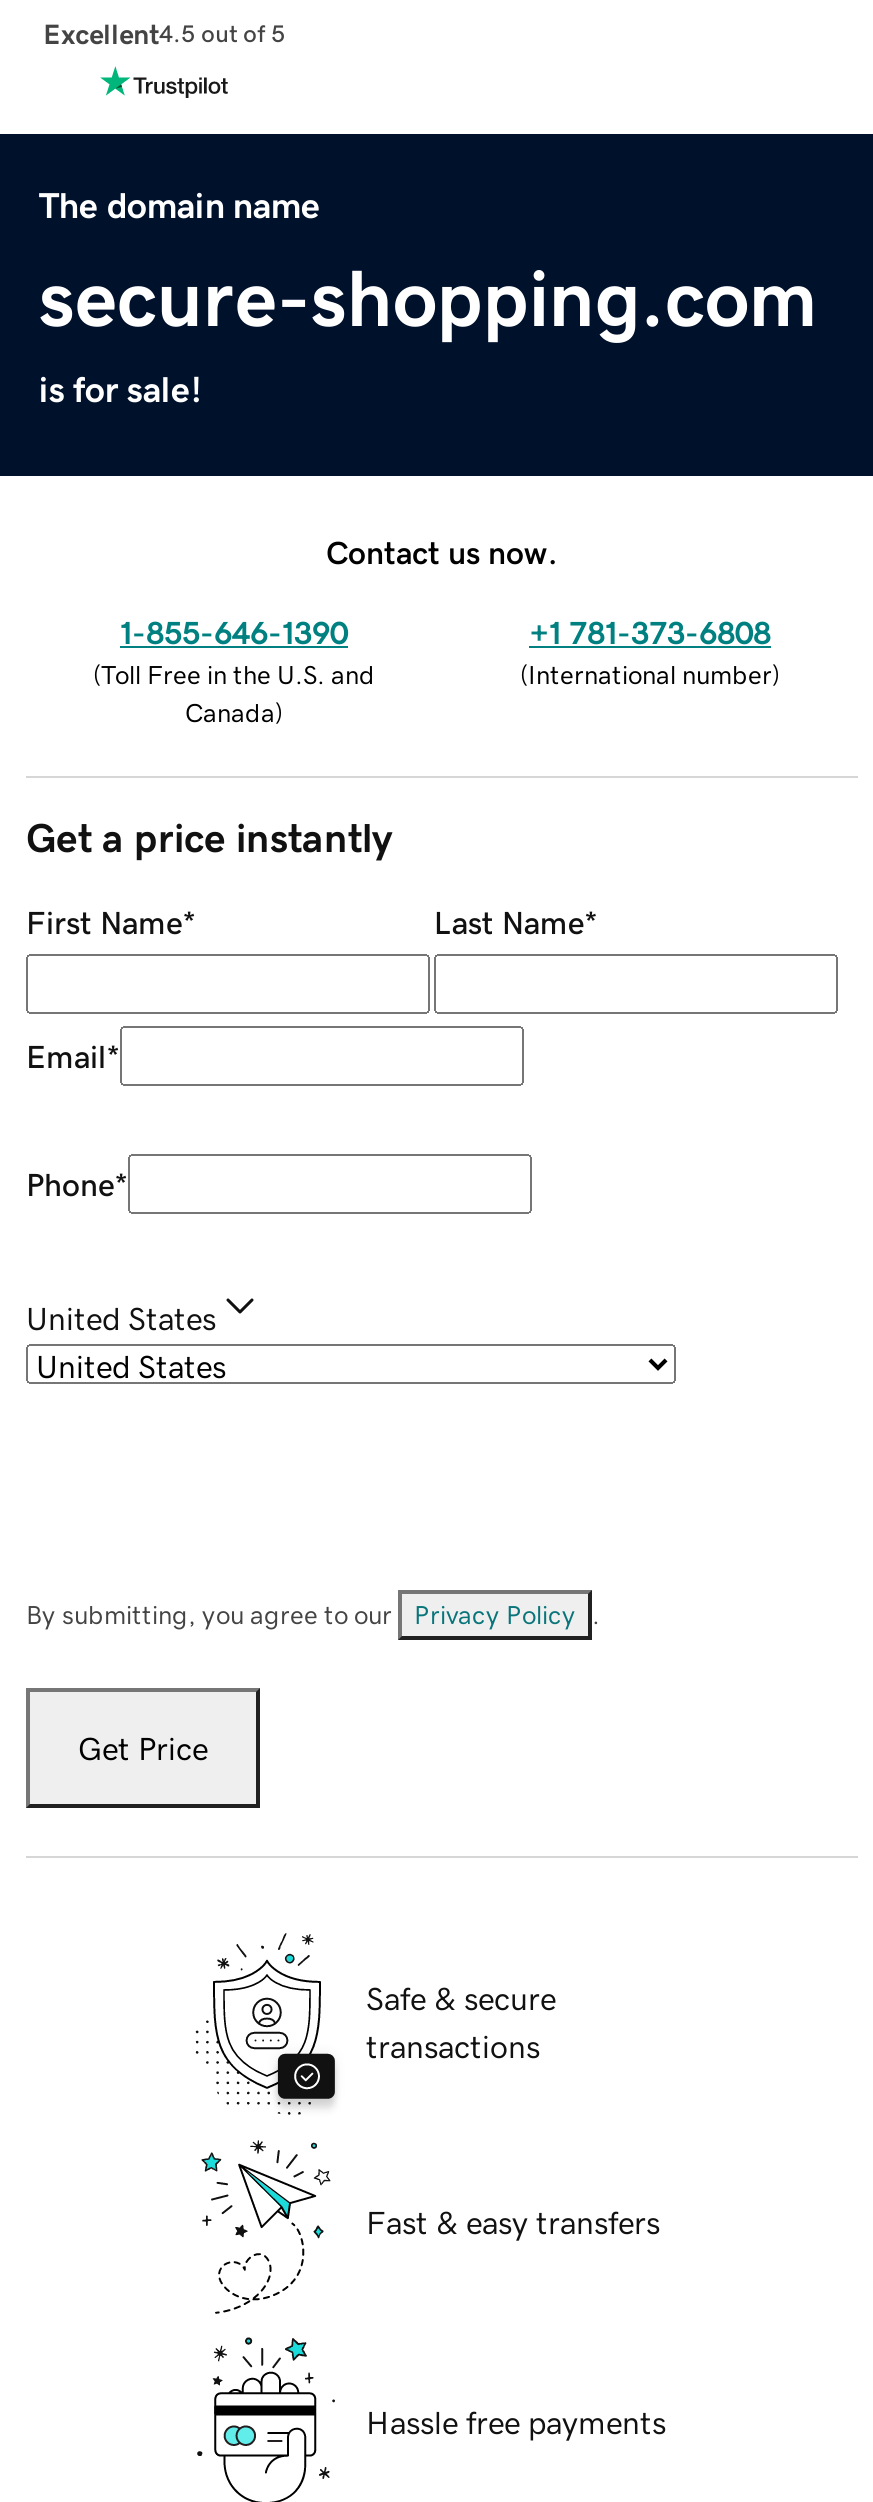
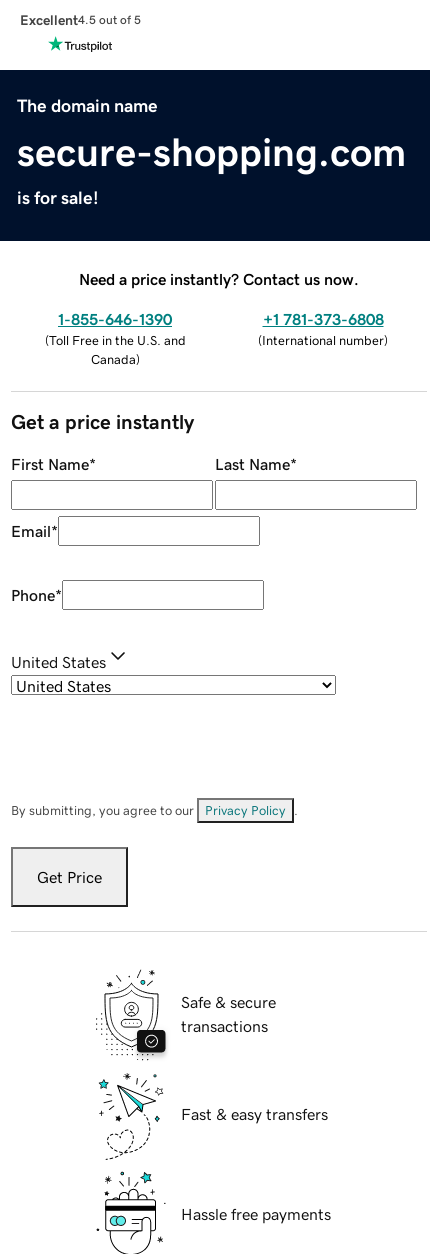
- Contact us now.
+ Need a price instantly? Contact us now.
